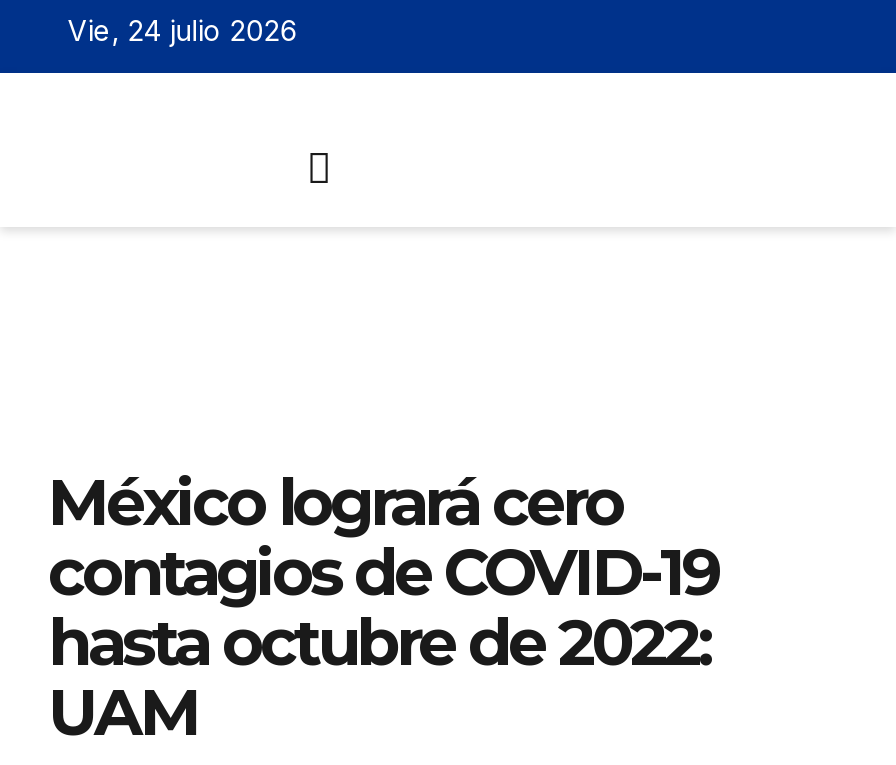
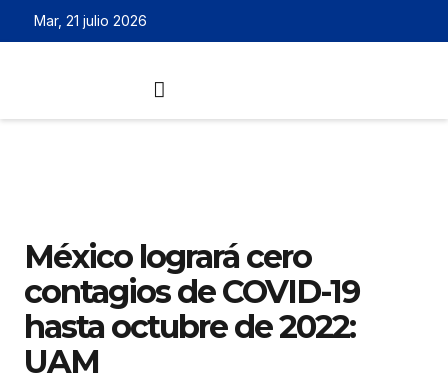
- Vie, 24 julio 2026
+ Mar, 21 julio 2026
